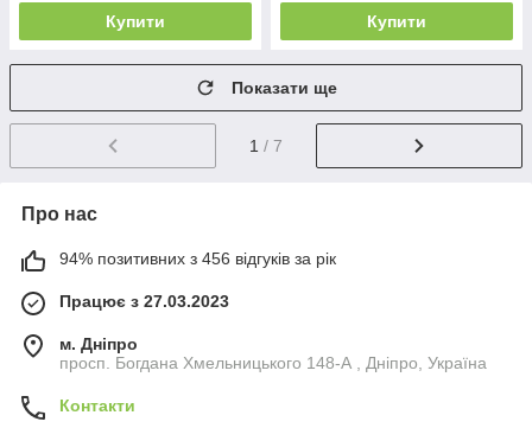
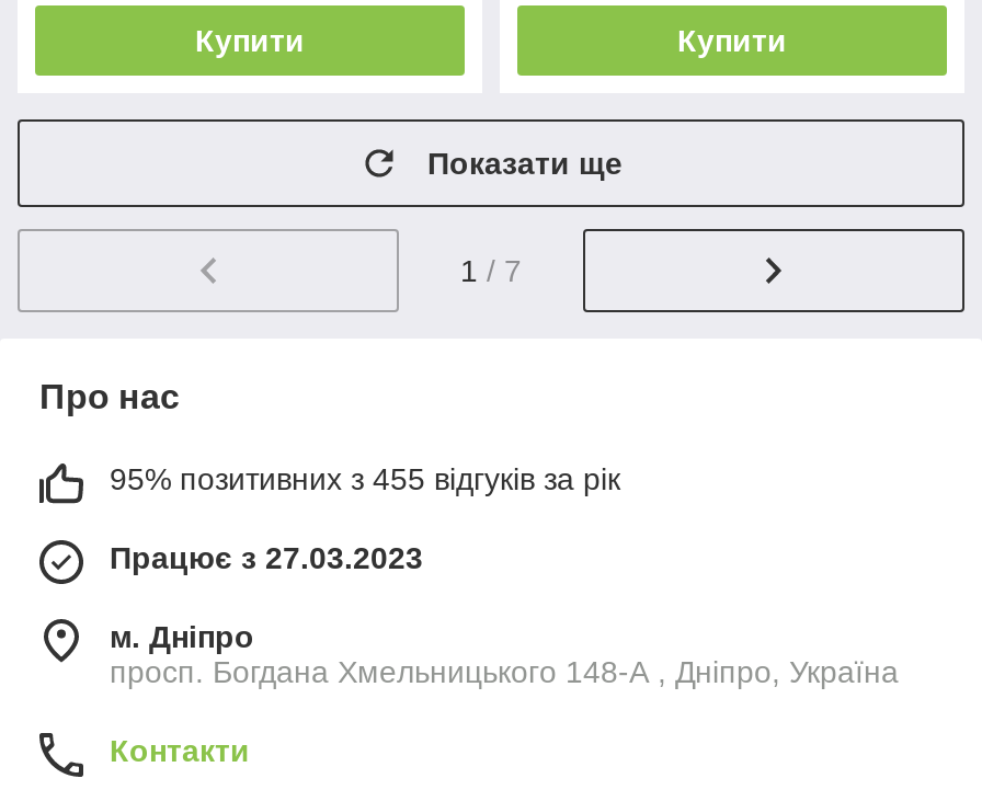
- 94% позитивних з 456 відгуків за рік
+ 95% позитивних з 455 відгуків за рік
